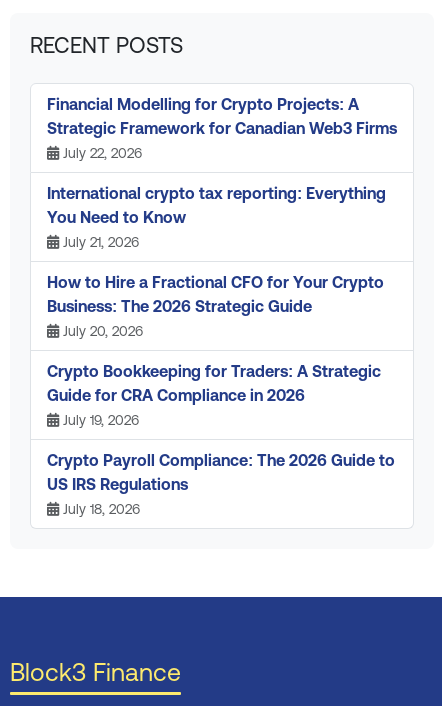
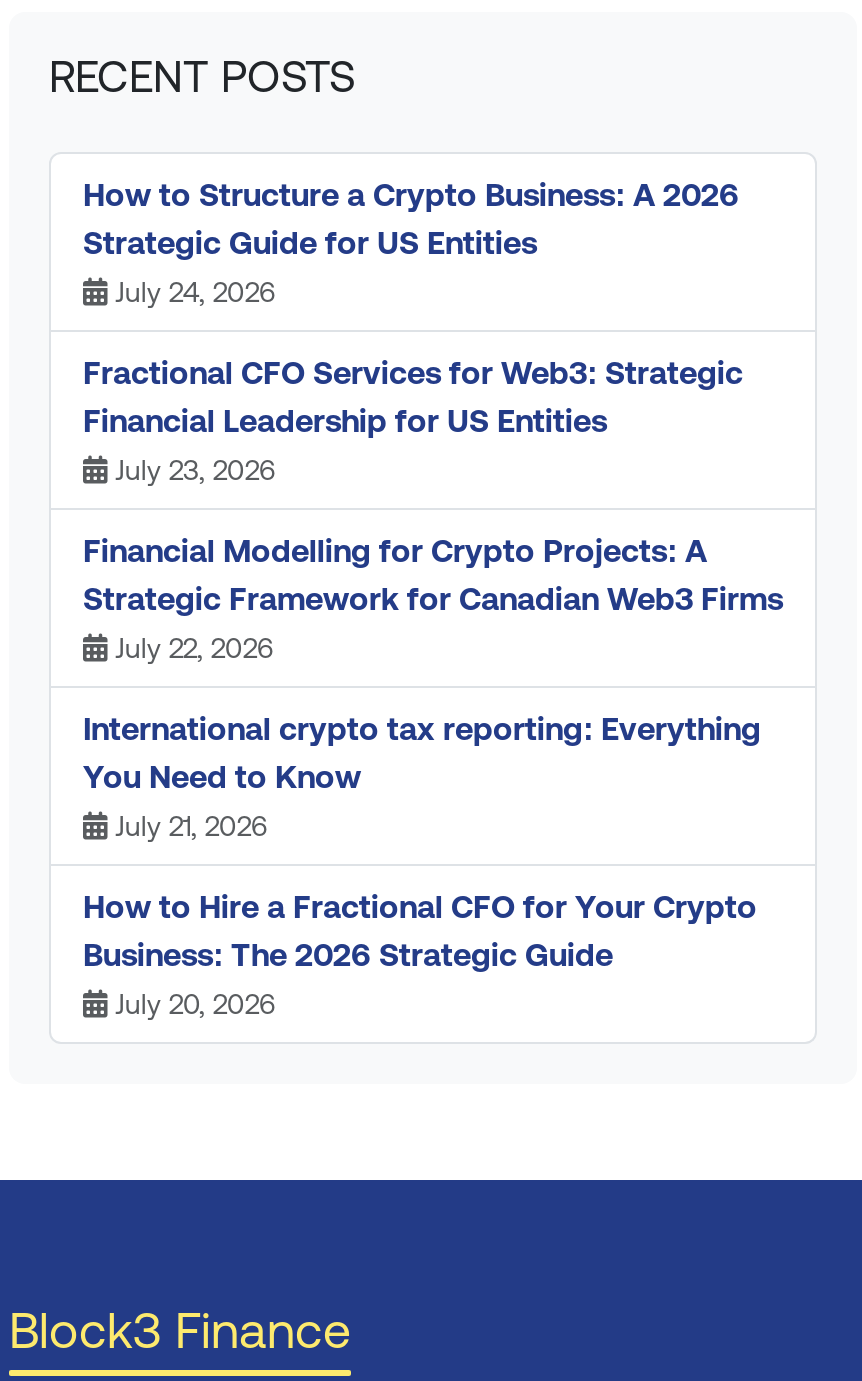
+ How to Structure a Crypto Business: A 2026
+ Strategic Guide for US Entities
+ July 24, 2026
+ Fractional CFO Services for Web3: Strategic
+ Financial Leadership for US Entities
+ July 23, 2026

moved down: Financial Modelling for Crypto Projects: A | Strategic Framework for Canadian Web3 Firms | July 22, 2026 | ... | Business: The 2026 Strategic Guide | July 20, 2026

- Crypto Bookkeeping for Traders: A Strategic
- Guide for CRA Compliance in 2026
- July 19, 2026
- Crypto Payroll Compliance: The 2026 Guide to
- US IRS Regulations
- July 18, 2026
